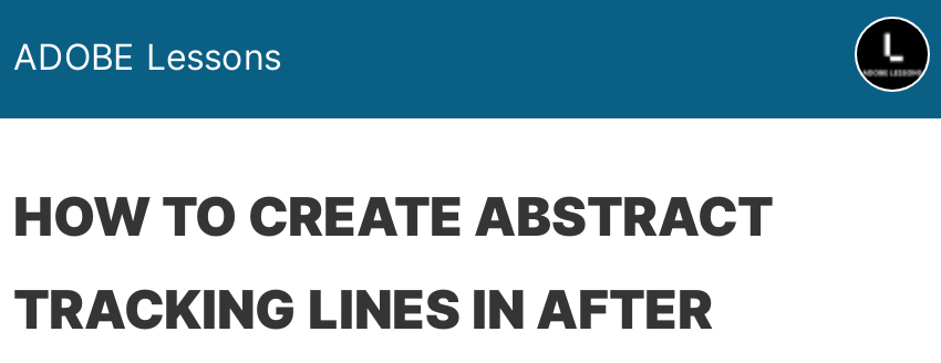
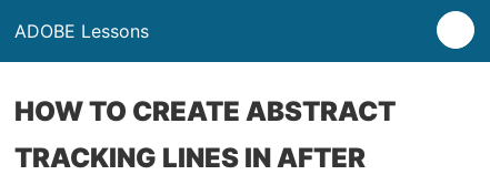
- [image]
+ [image]
